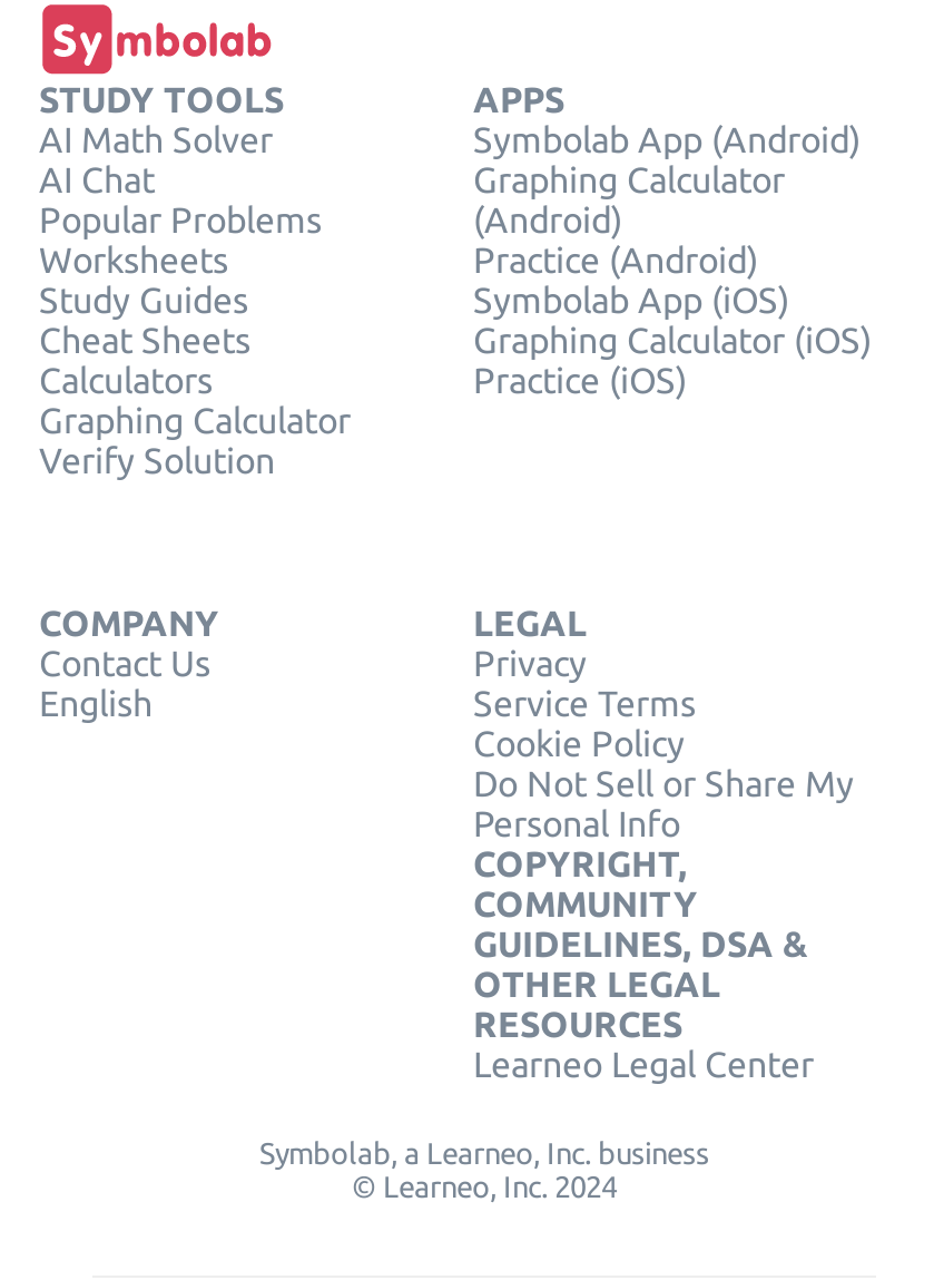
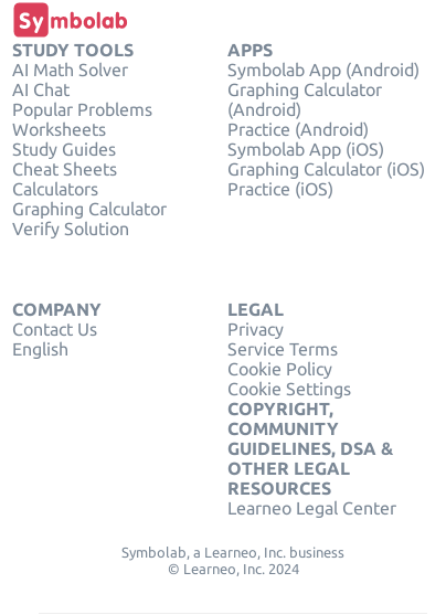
- Do Not Sell or Share My
- Personal Info
+ Cookie Settings
